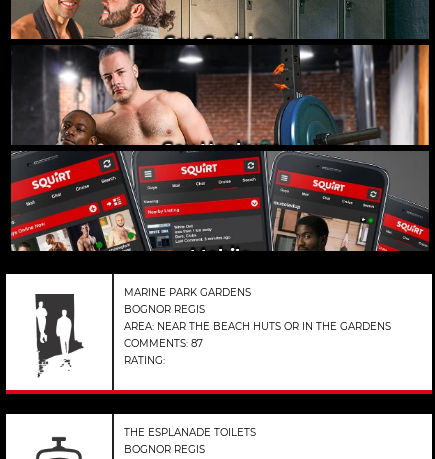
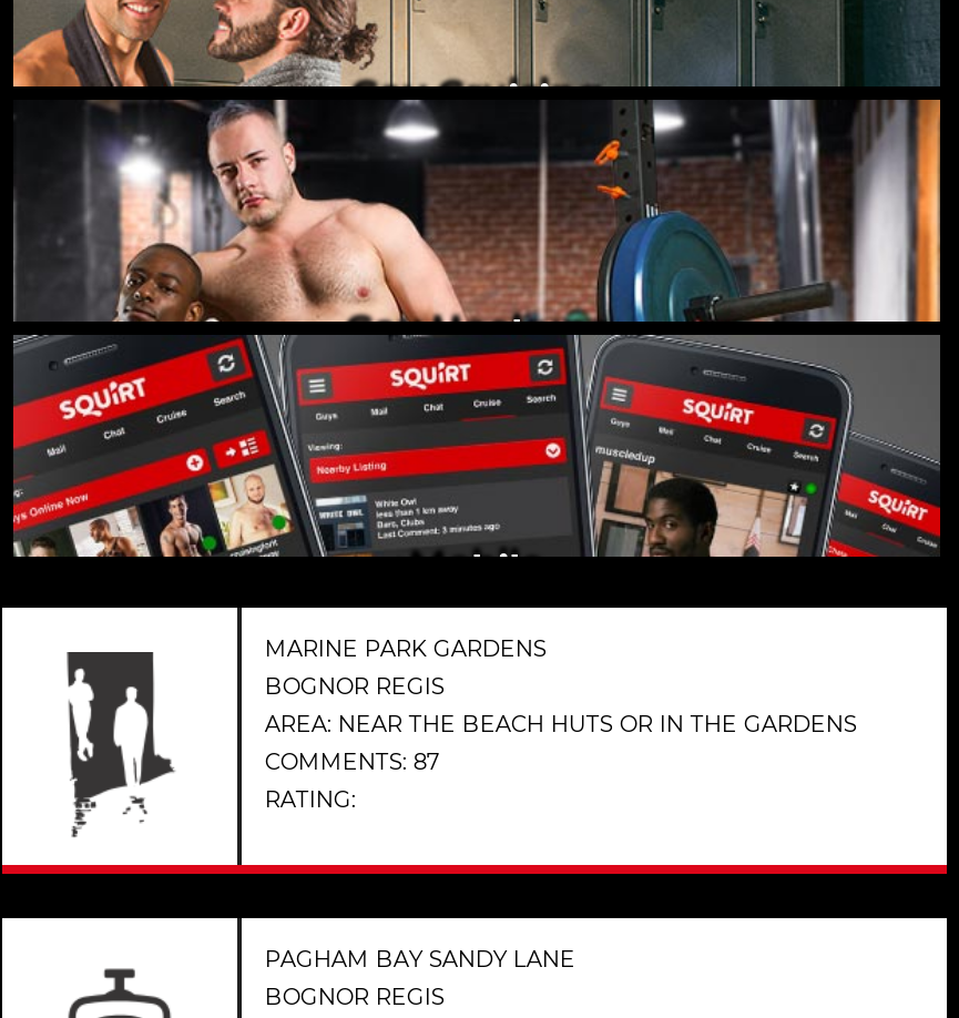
- THE ESPLANADE TOILETS
+ PAGHAM BAY SANDY LANE
